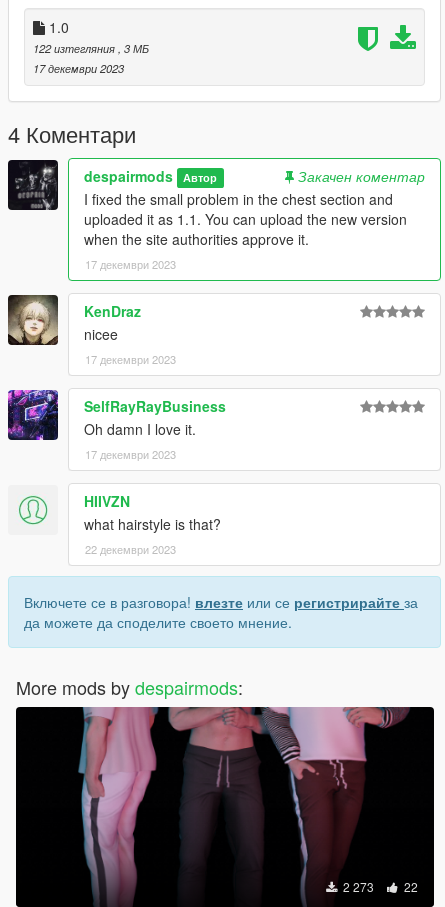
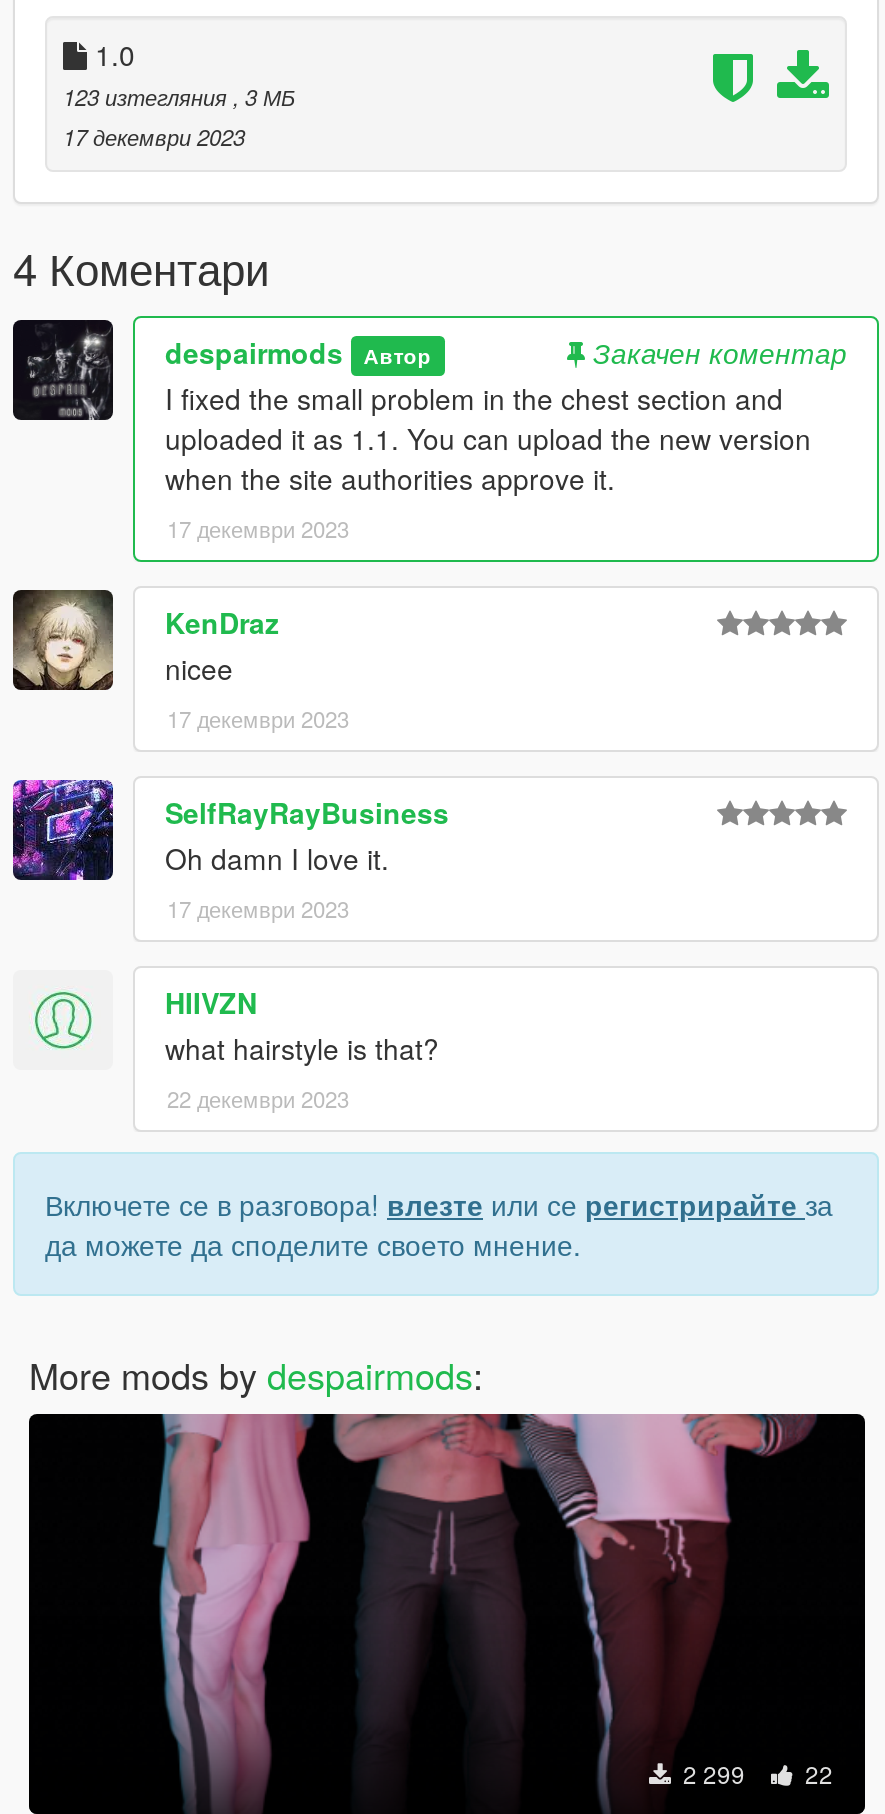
- 122 изтегляния, 3 МБ
+ 123 изтегляния, 3 МБ

- 2 273 22
+ 2 299 22
